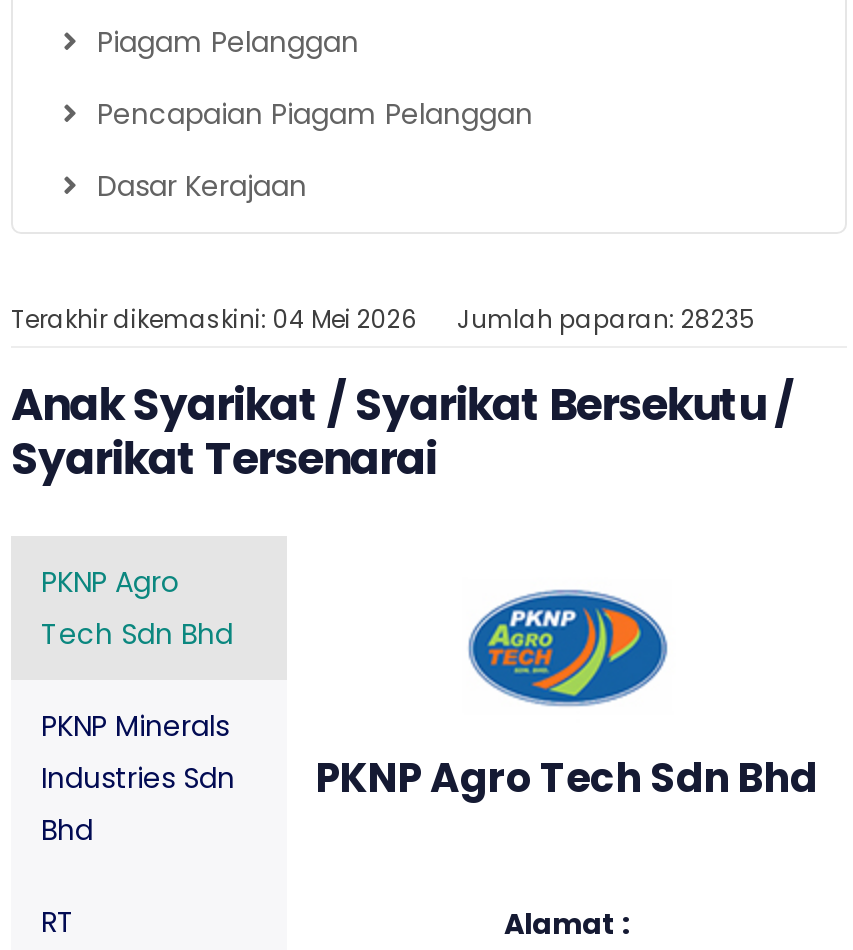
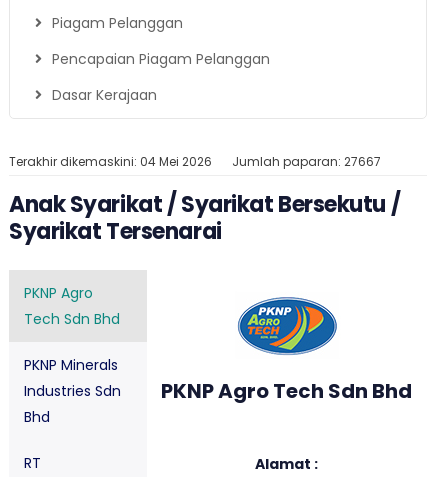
- Jumlah paparan: 28235
+ Jumlah paparan: 27667
